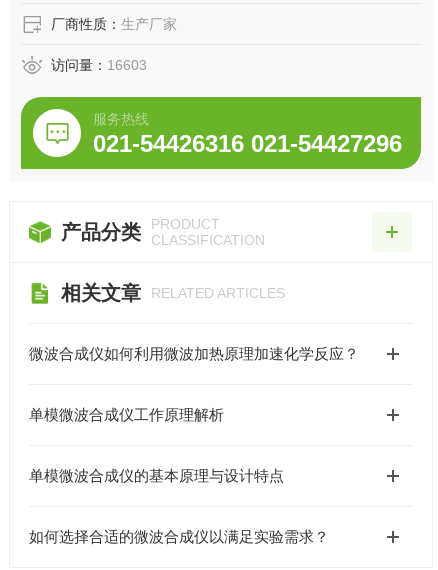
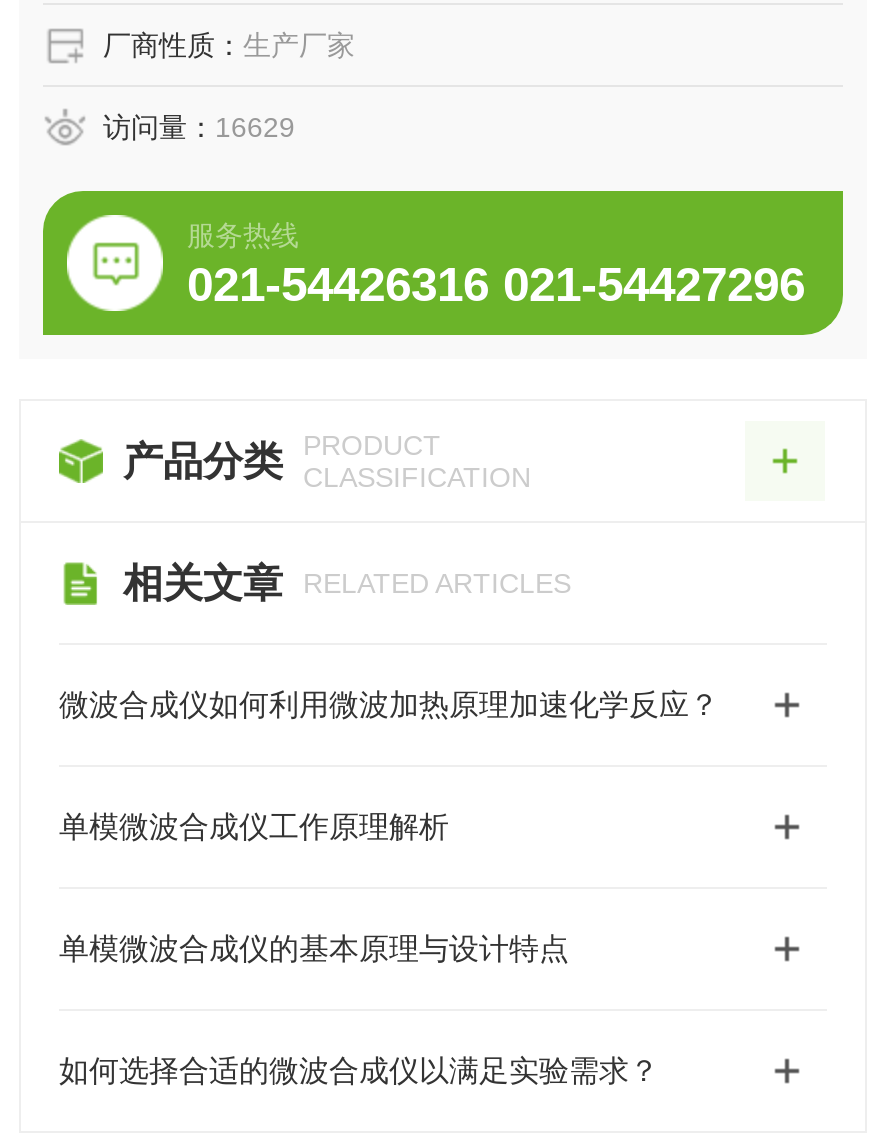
- 访问量：16603
+ 访问量：16629
